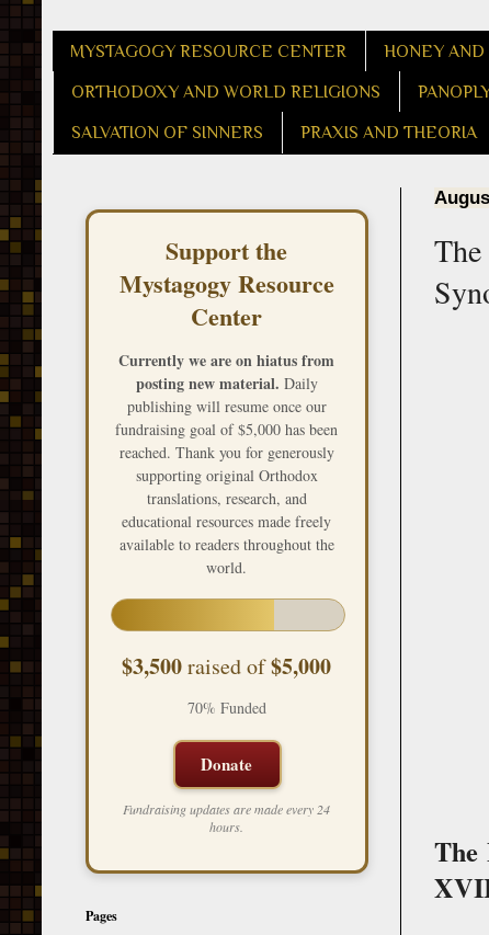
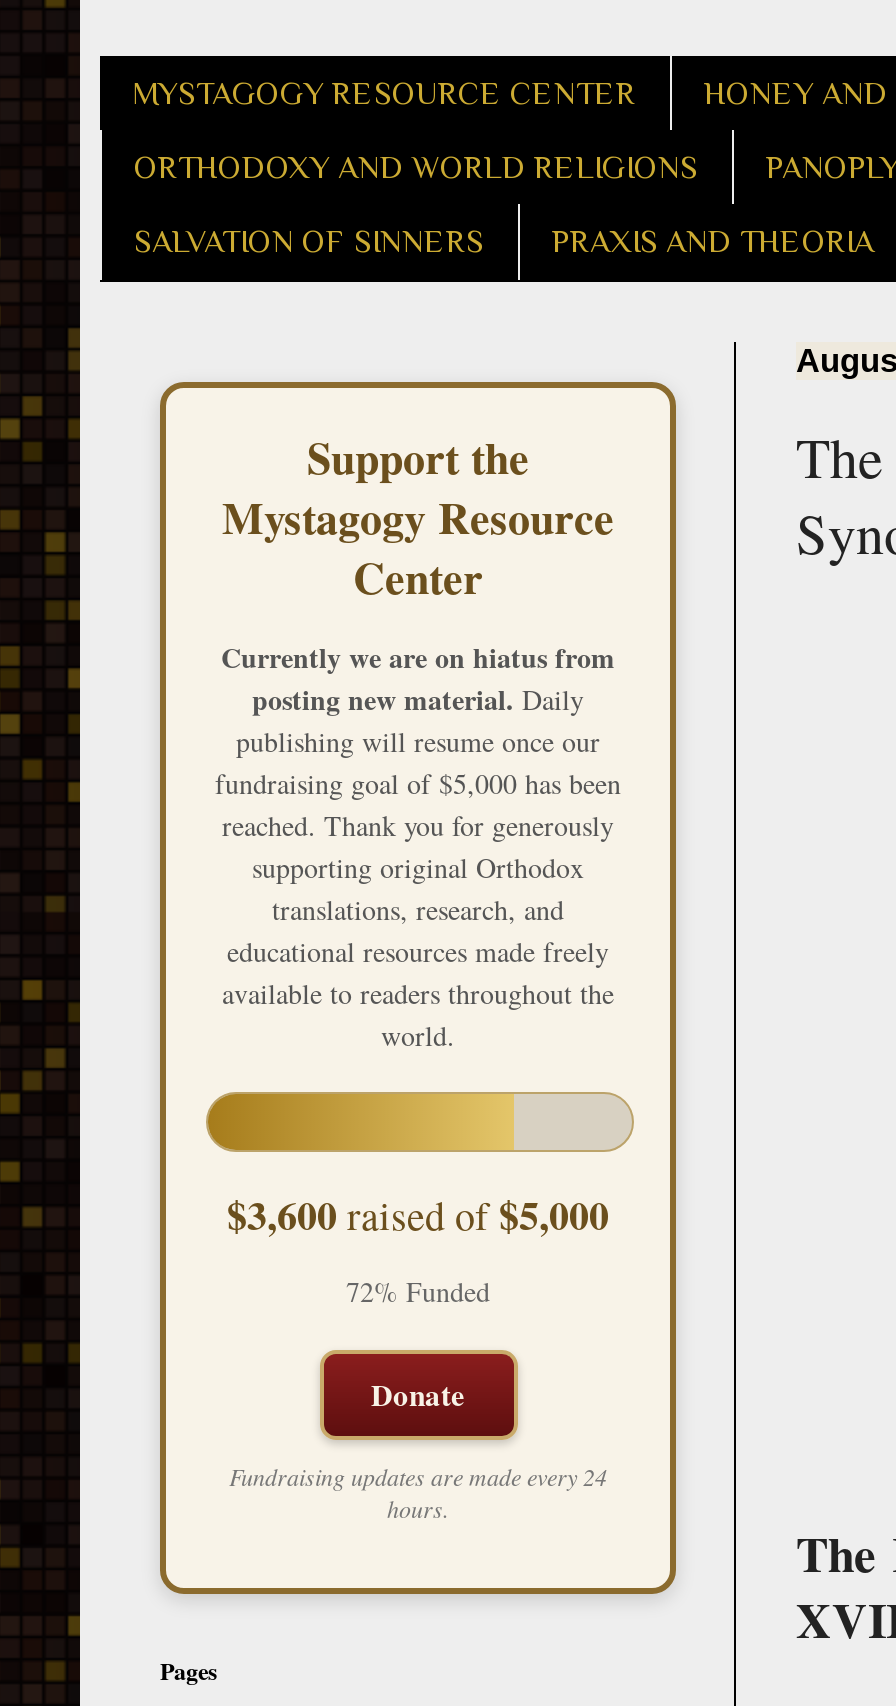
- $3,500 raised of $5,000
+ $3,600 raised of $5,000

- 70% Funded
+ 72% Funded
